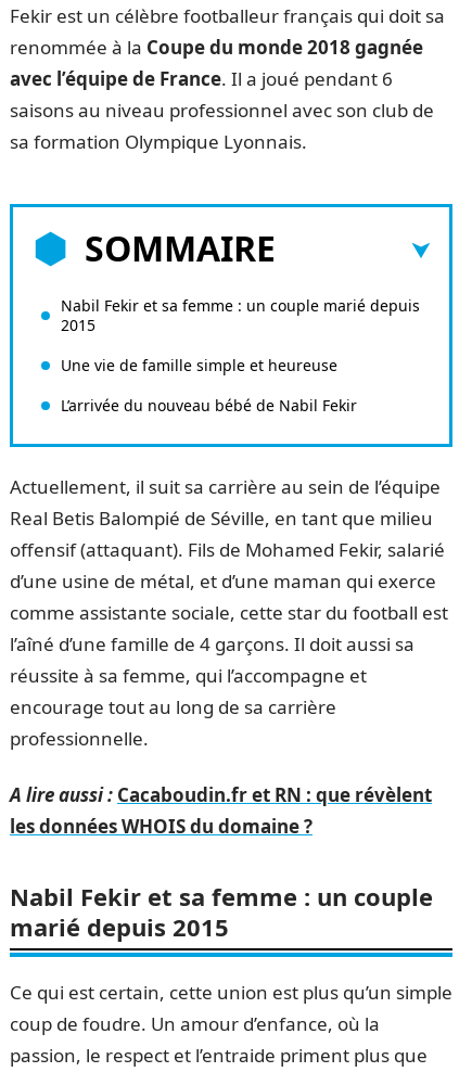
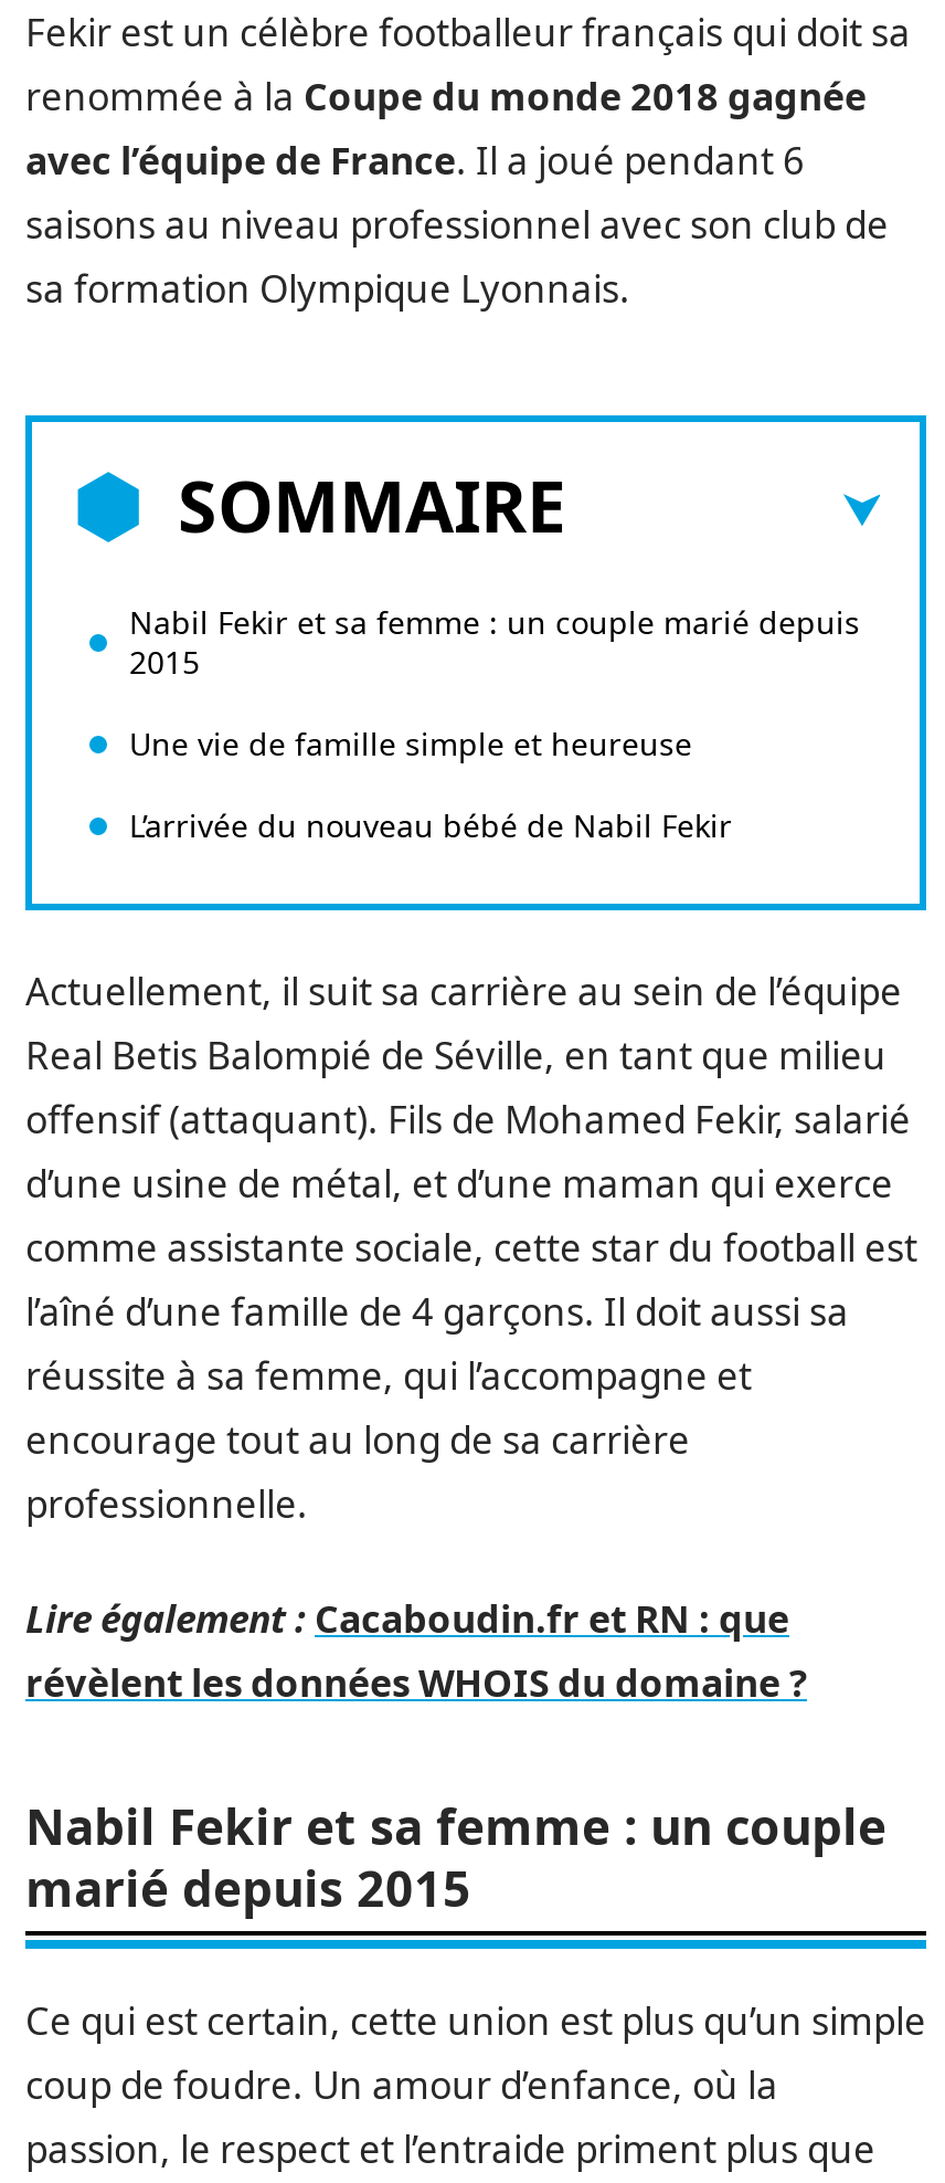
- A lire aussi : Cacaboudin.fr et RN : que révèlent
- les données WHOIS du domaine ?
+ Lire également : Cacaboudin.fr et RN : que
+ révèlent les données WHOIS du domaine ?
